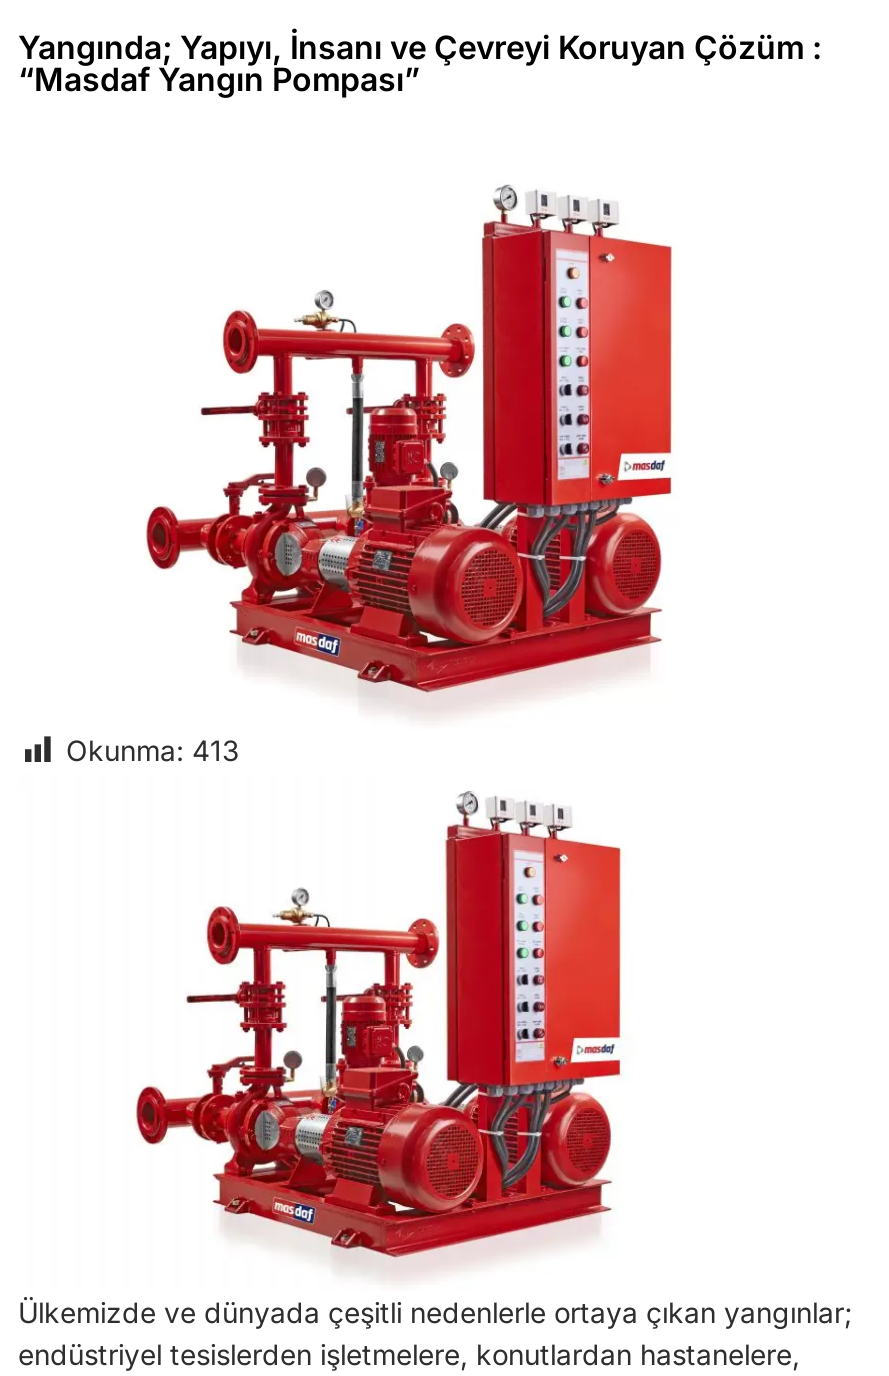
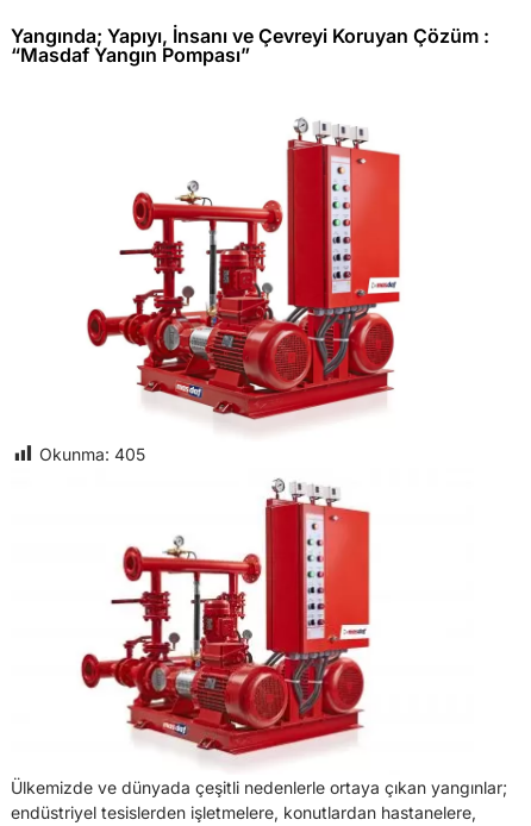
- Okunma: 413
+ Okunma: 405
